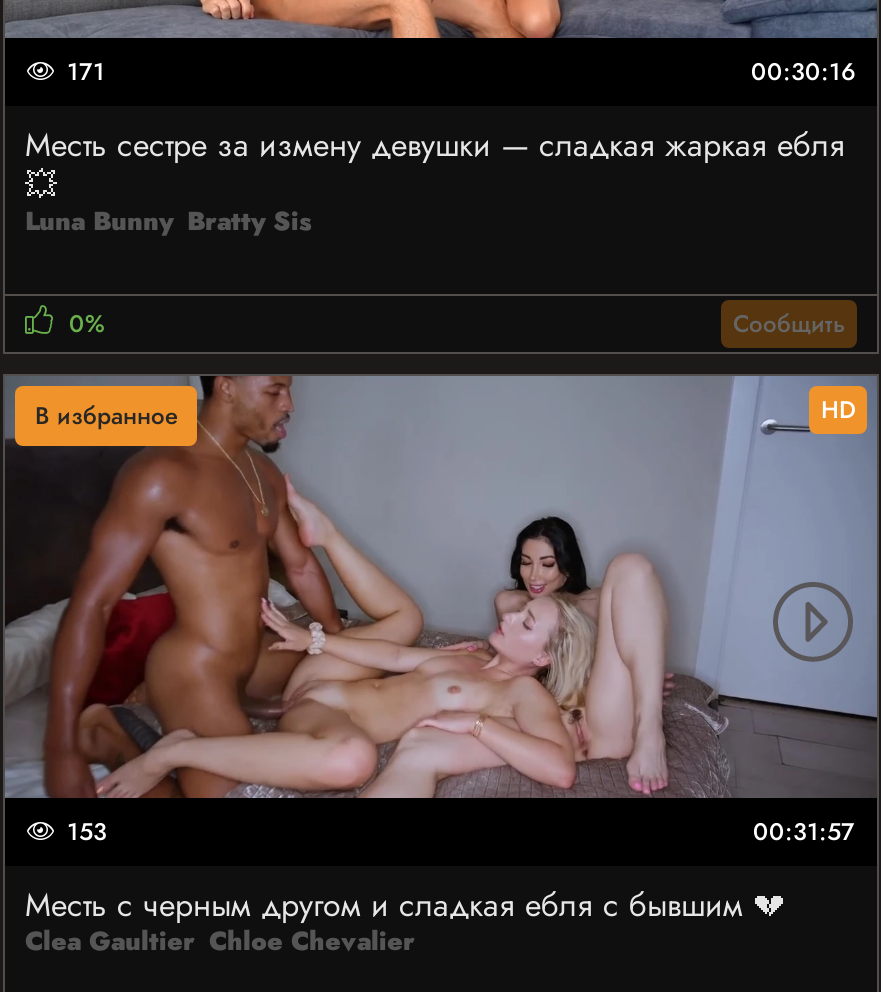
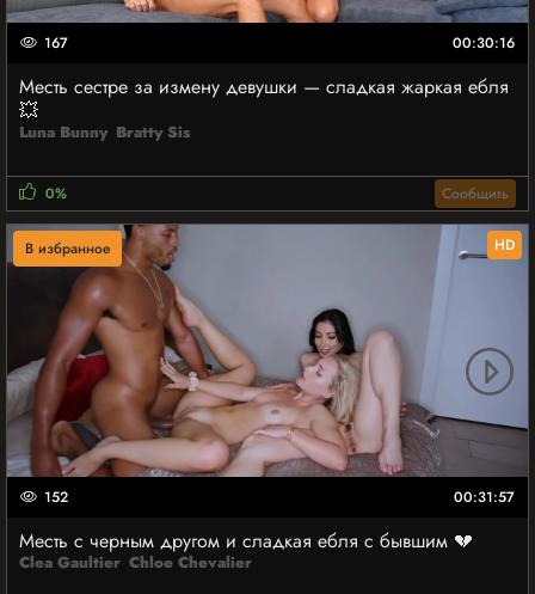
- 171
+ 167

- 153
+ 152
